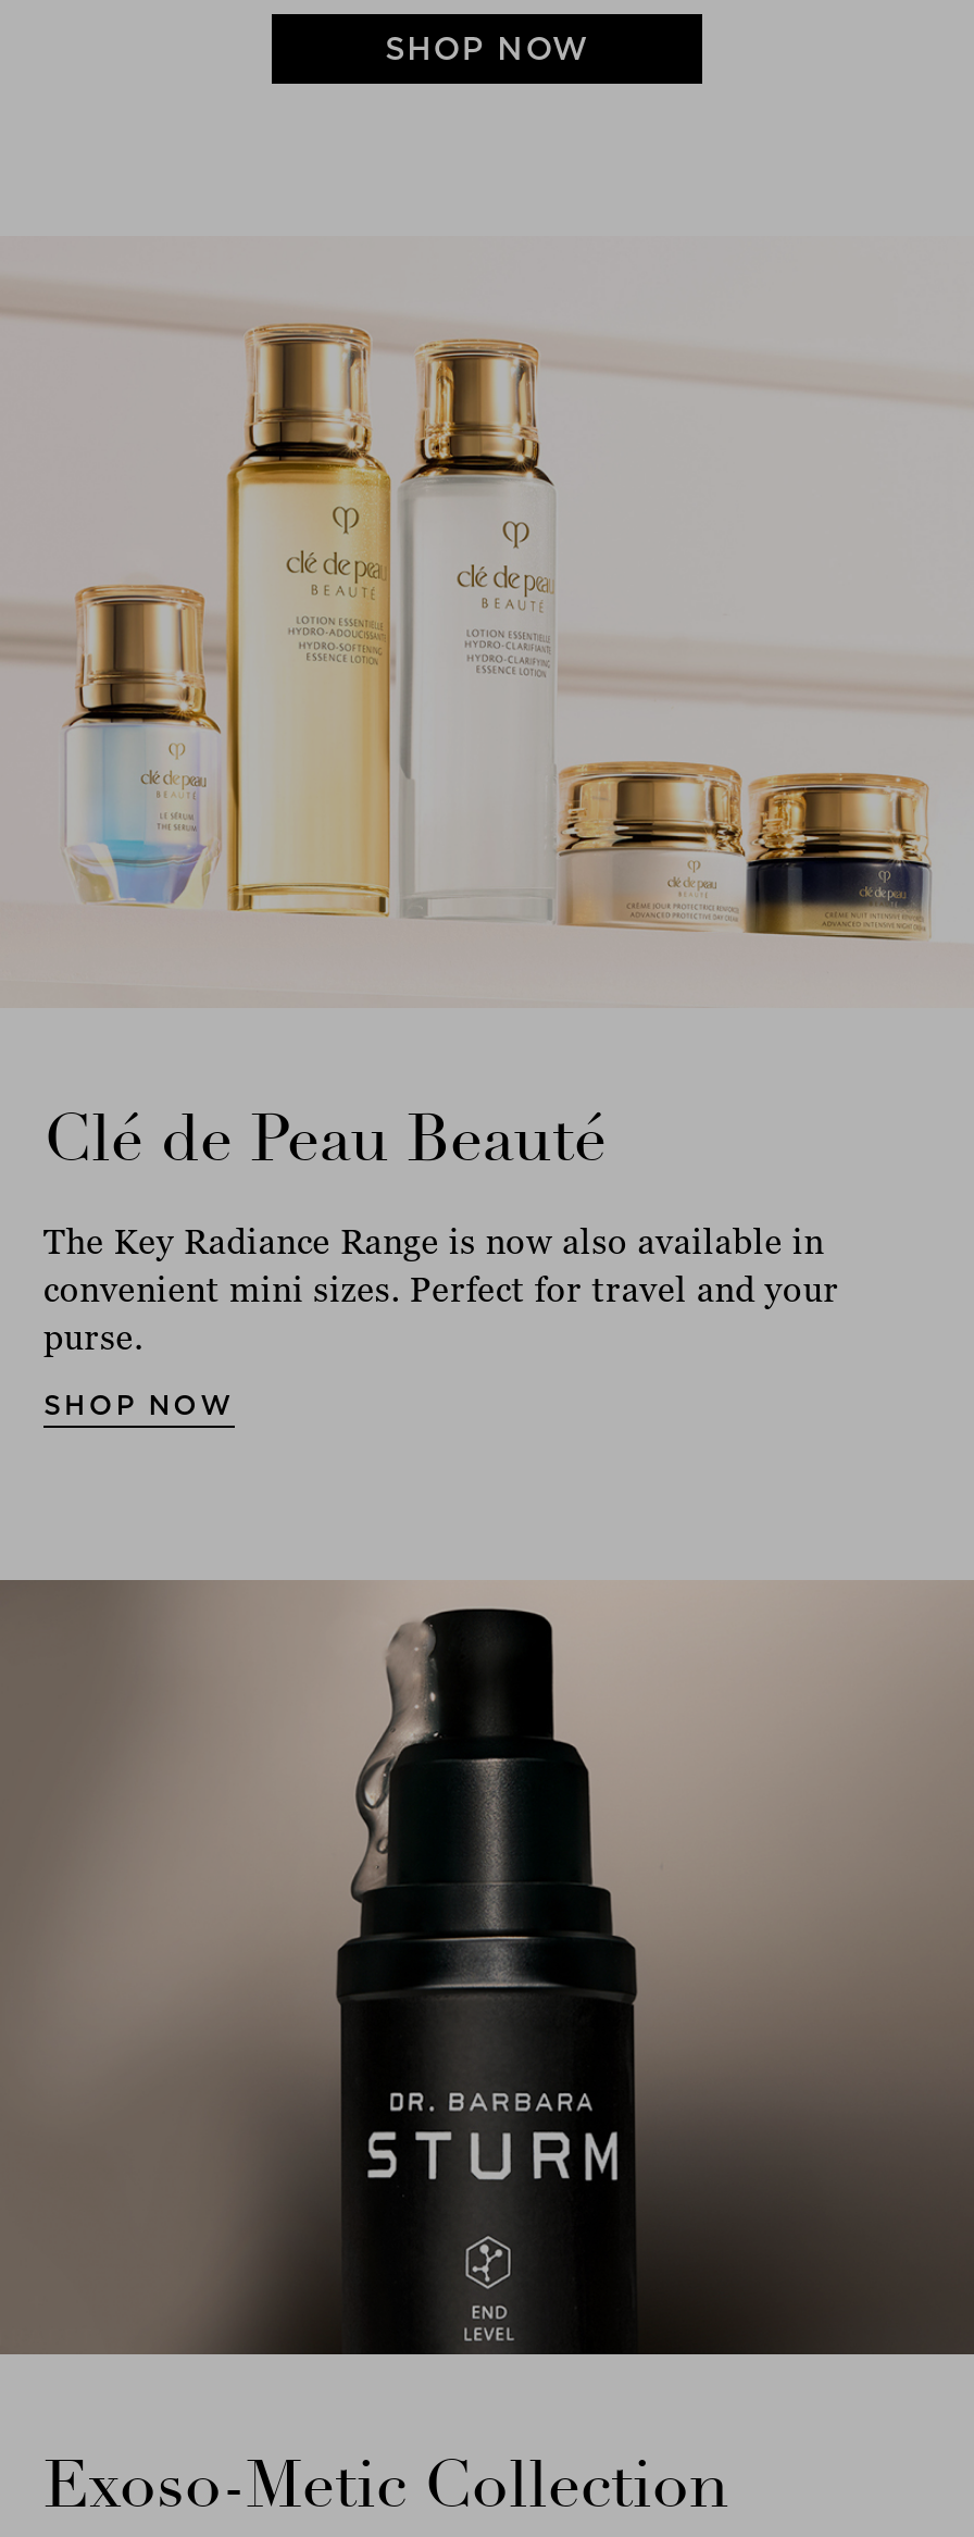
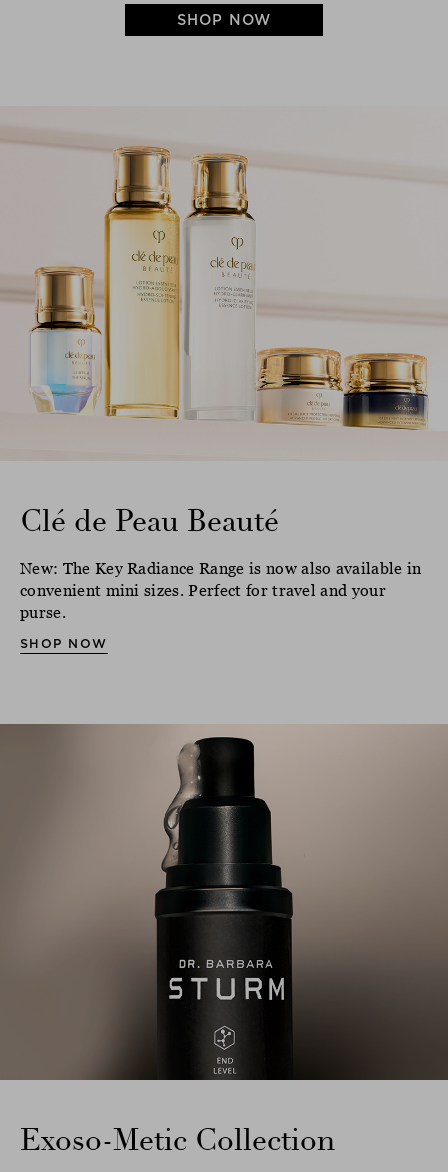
- The Key Radiance Range is now also available in
+ New: The Key Radiance Range is now also available in
